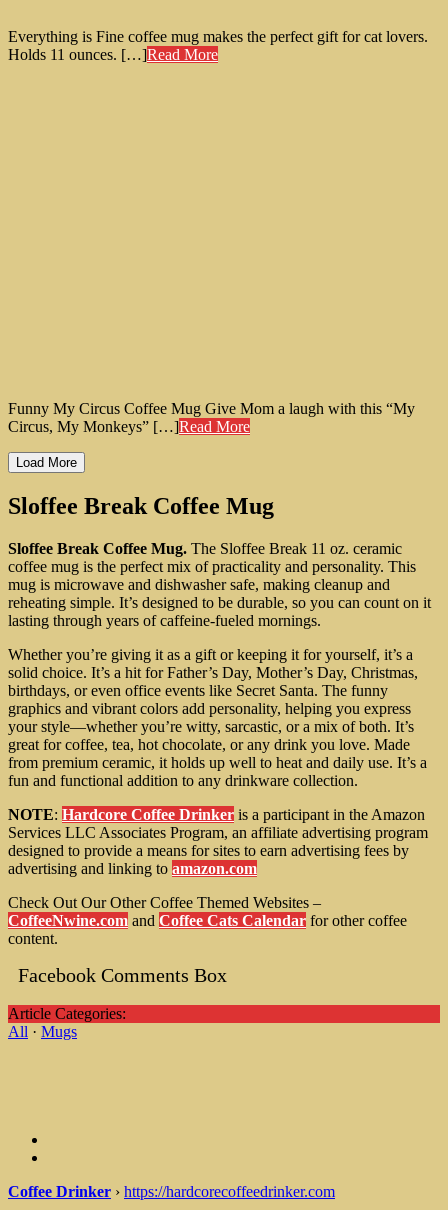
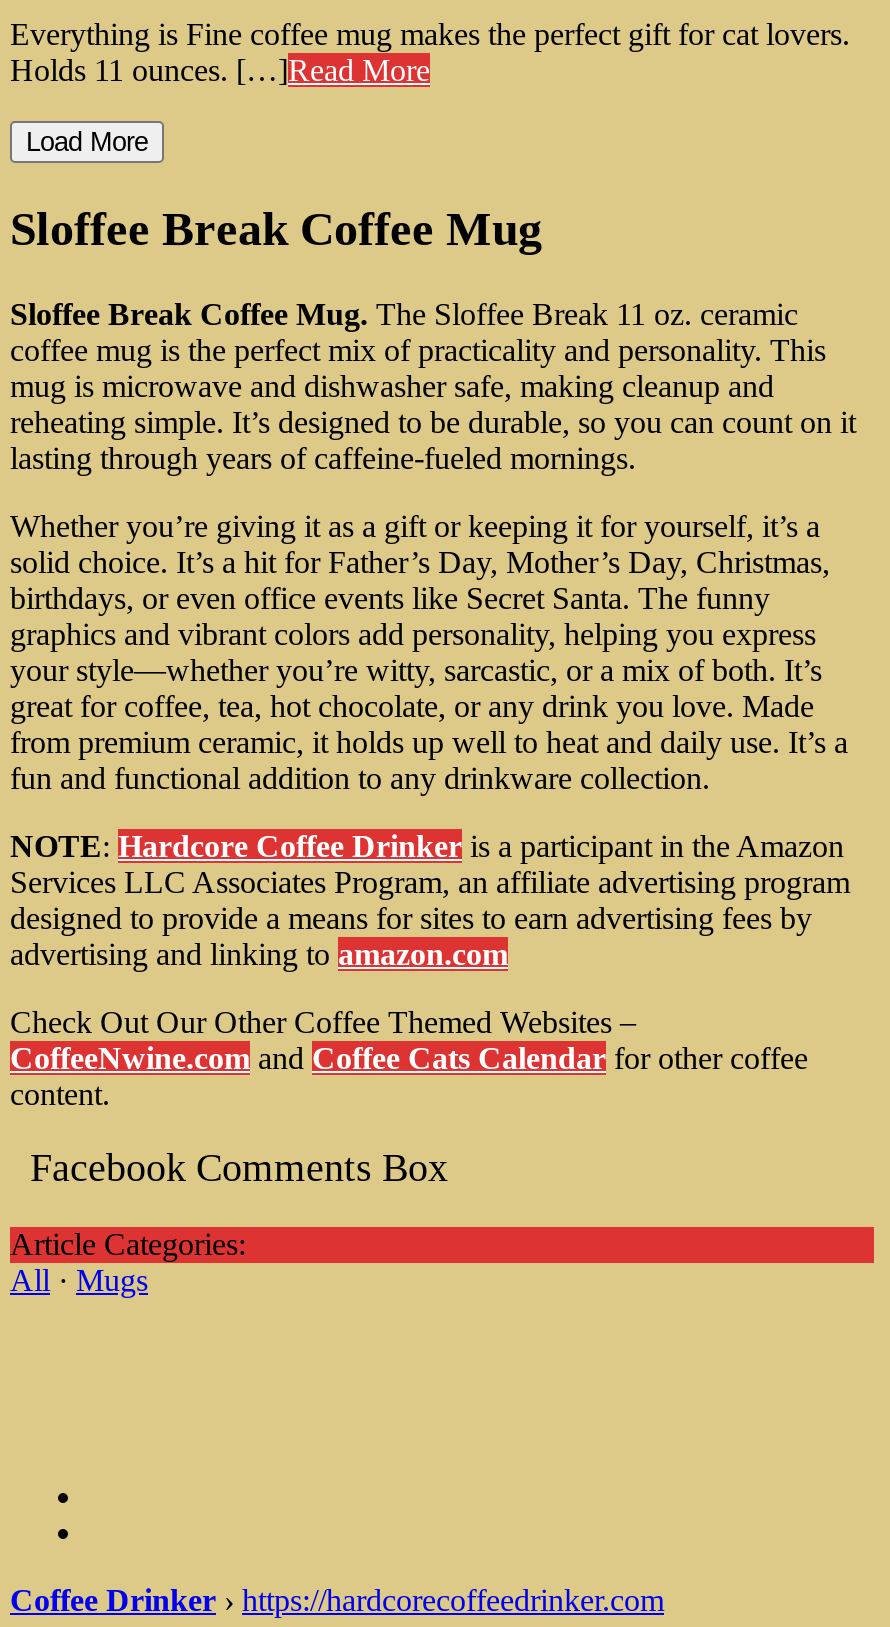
- Funny My Circus Coffee Mug Give Mom a laugh with this “My
- Circus, My Monkeys” […] Read More
